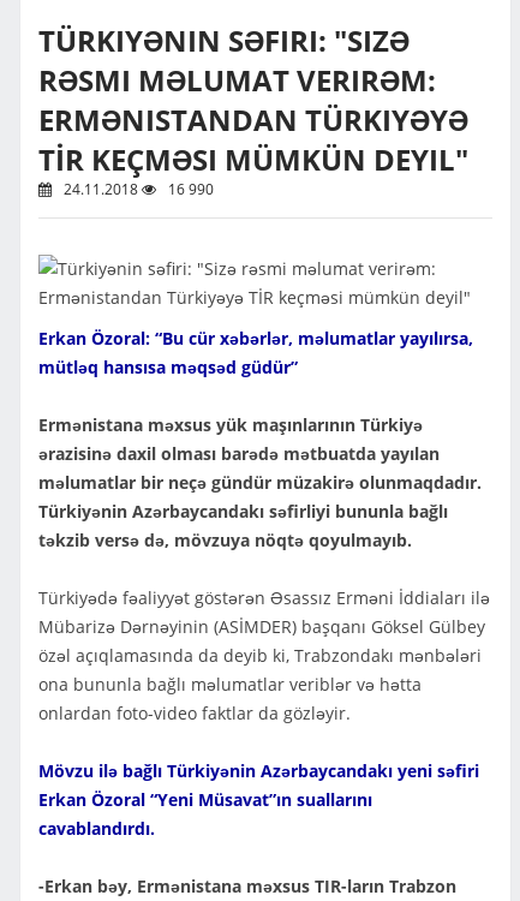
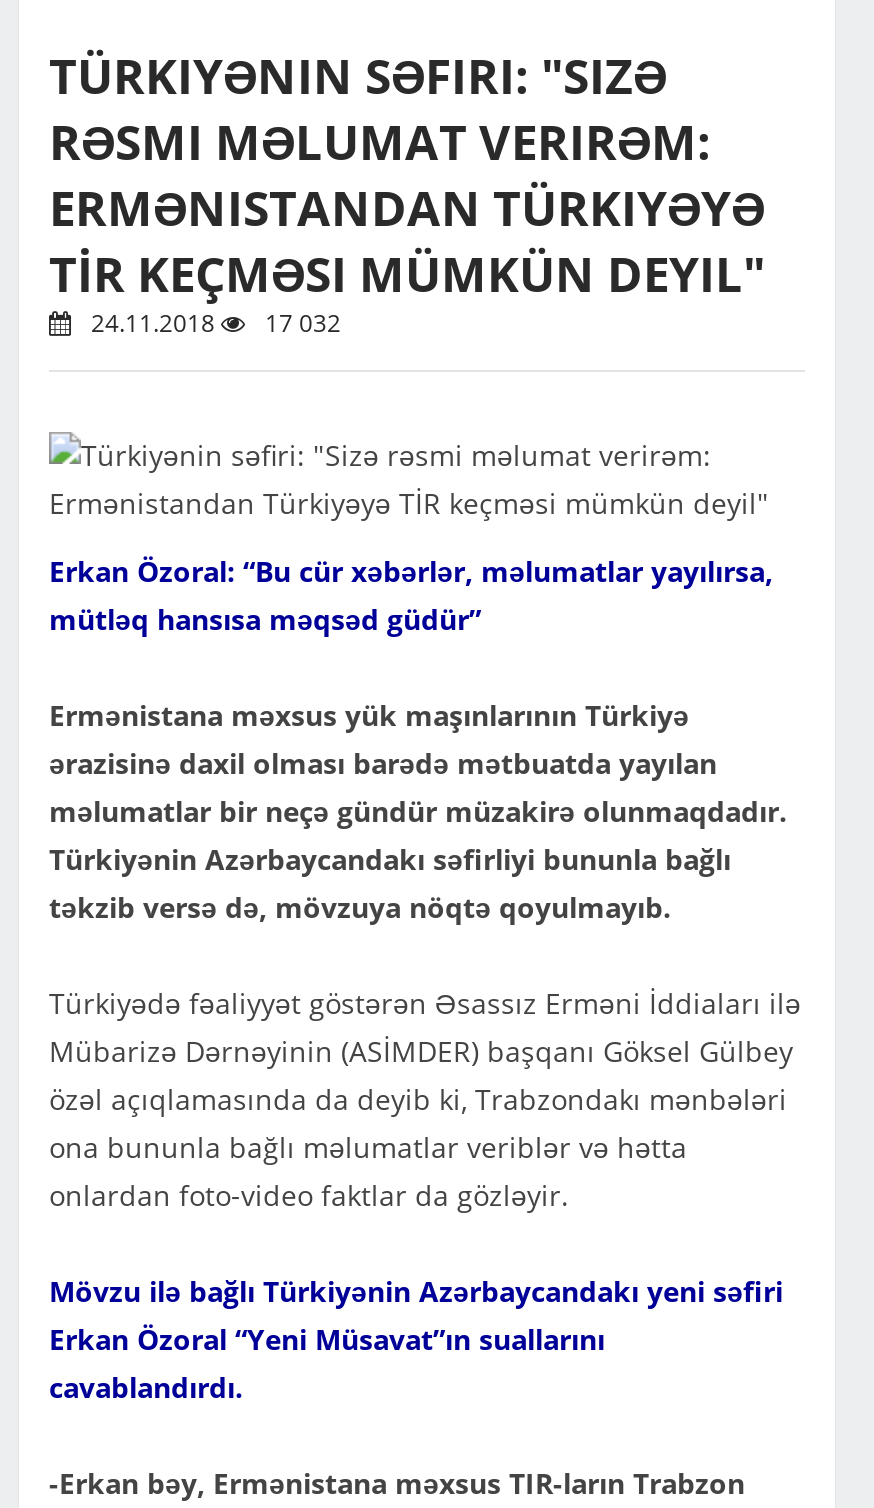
- 24.11.2018 16 990
+ 24.11.2018 17 032
